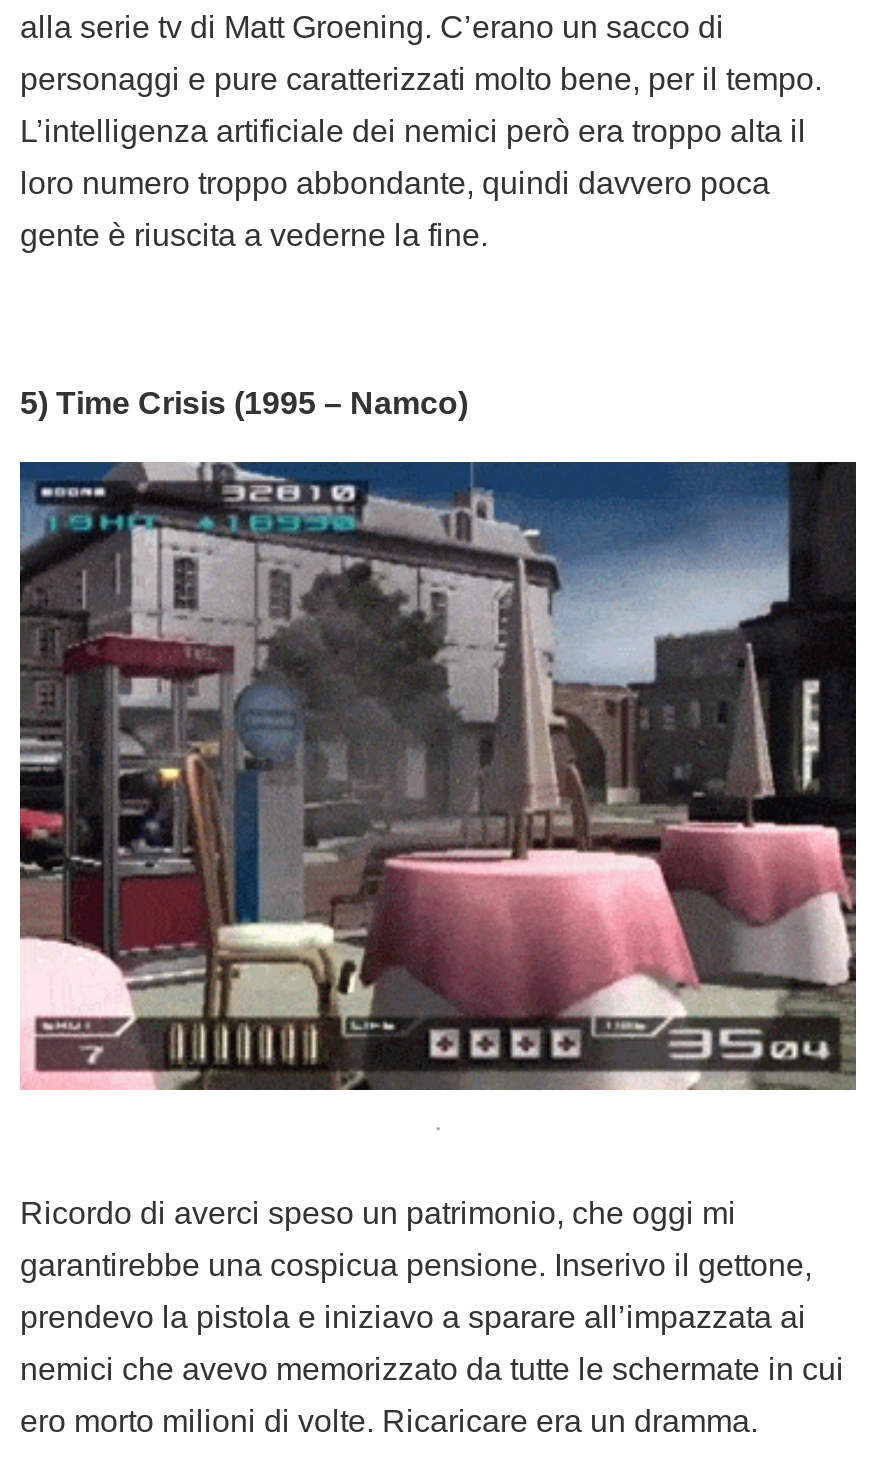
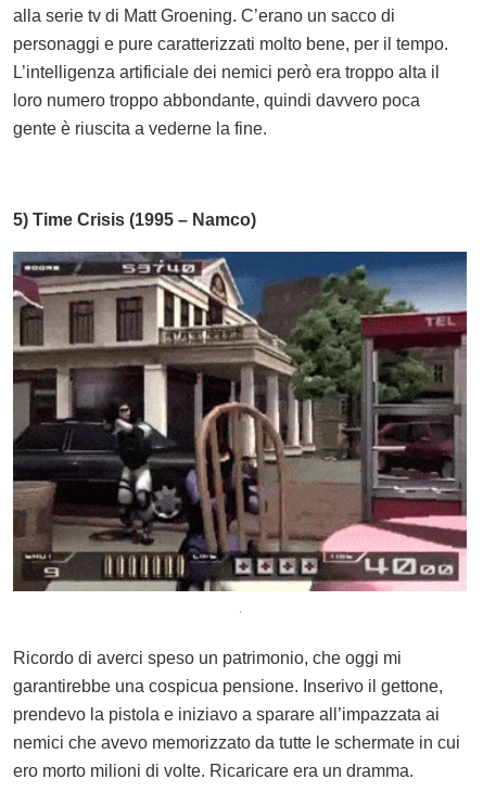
- [image]
+ [image]
